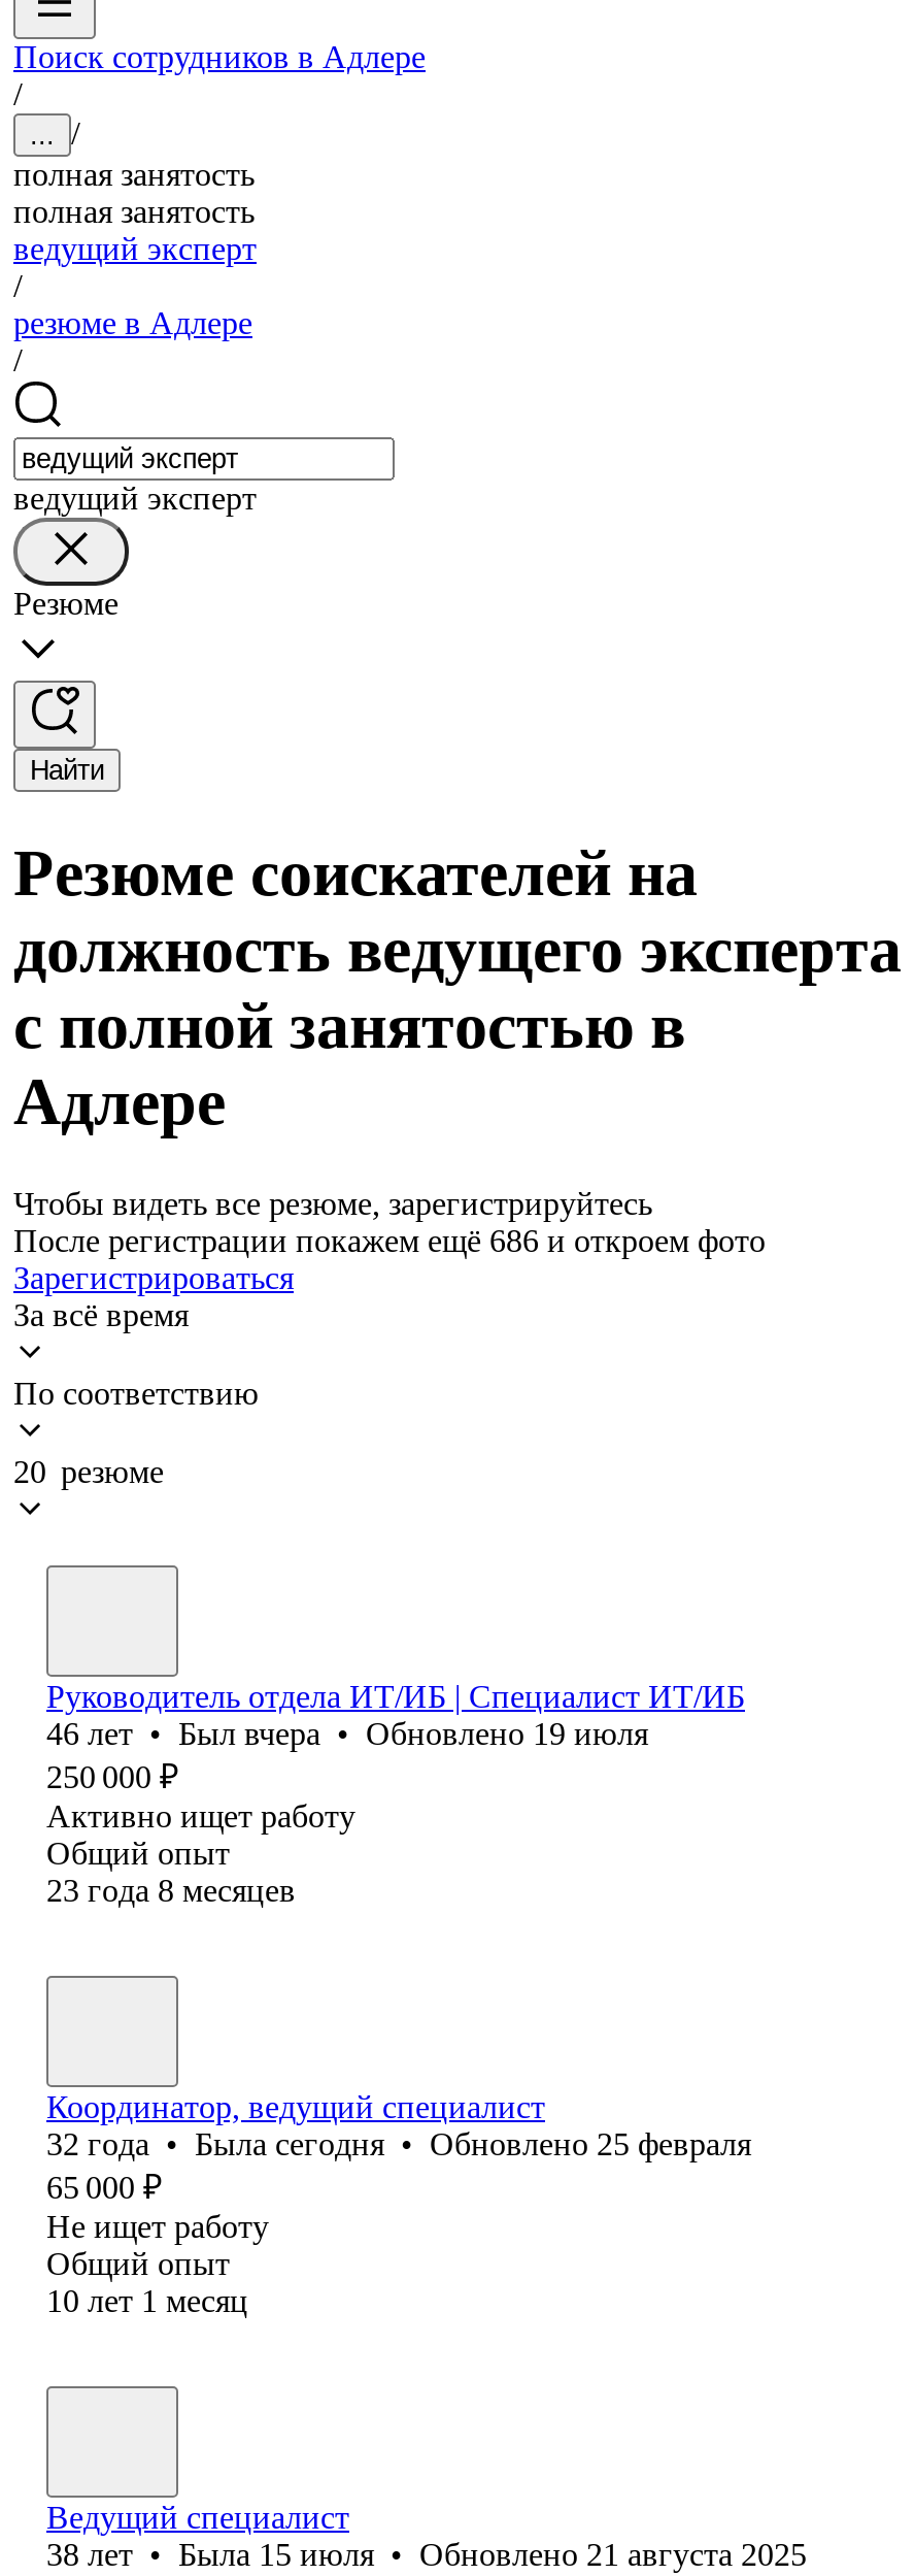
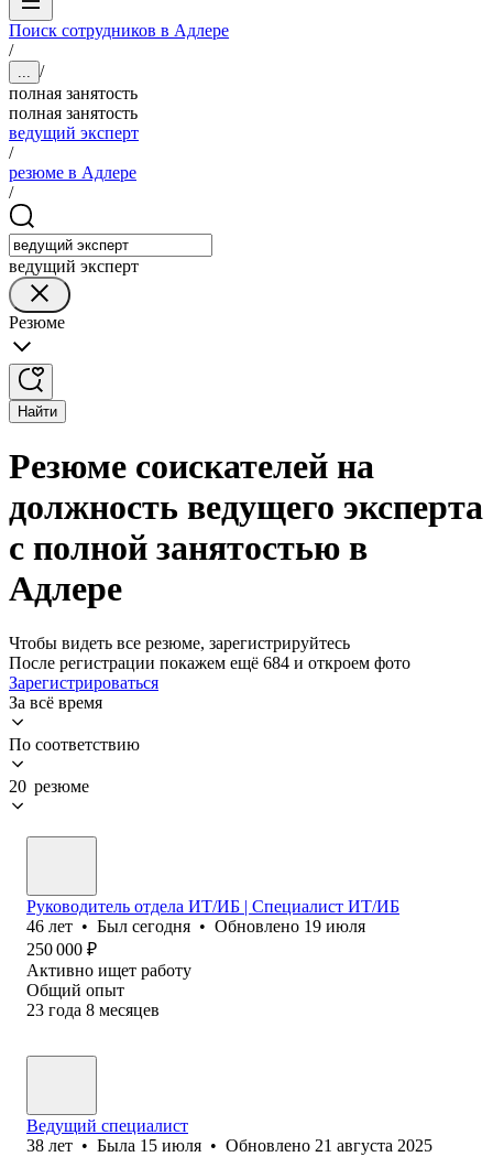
- После регистрации покажем ещё 686 и откроем фото
+ После регистрации покажем ещё 684 и откроем фото

- 46 лет • Был вчера • Обновлено 19 июля
+ 46 лет • Был сегодня • Обновлено 19 июля

- Координатор, ведущий специалист
- 32 года • Была сегодня • Обновлено 25 февраля
- 65 000 ₽
- Не ищет работу
- Общий опыт
- 10 лет 1 месяц
